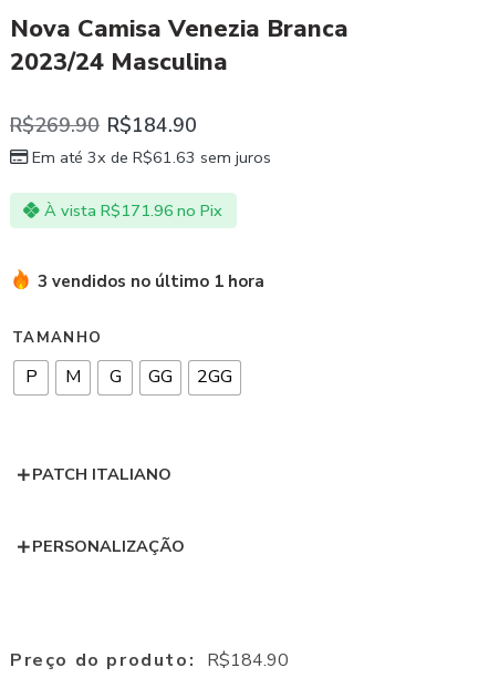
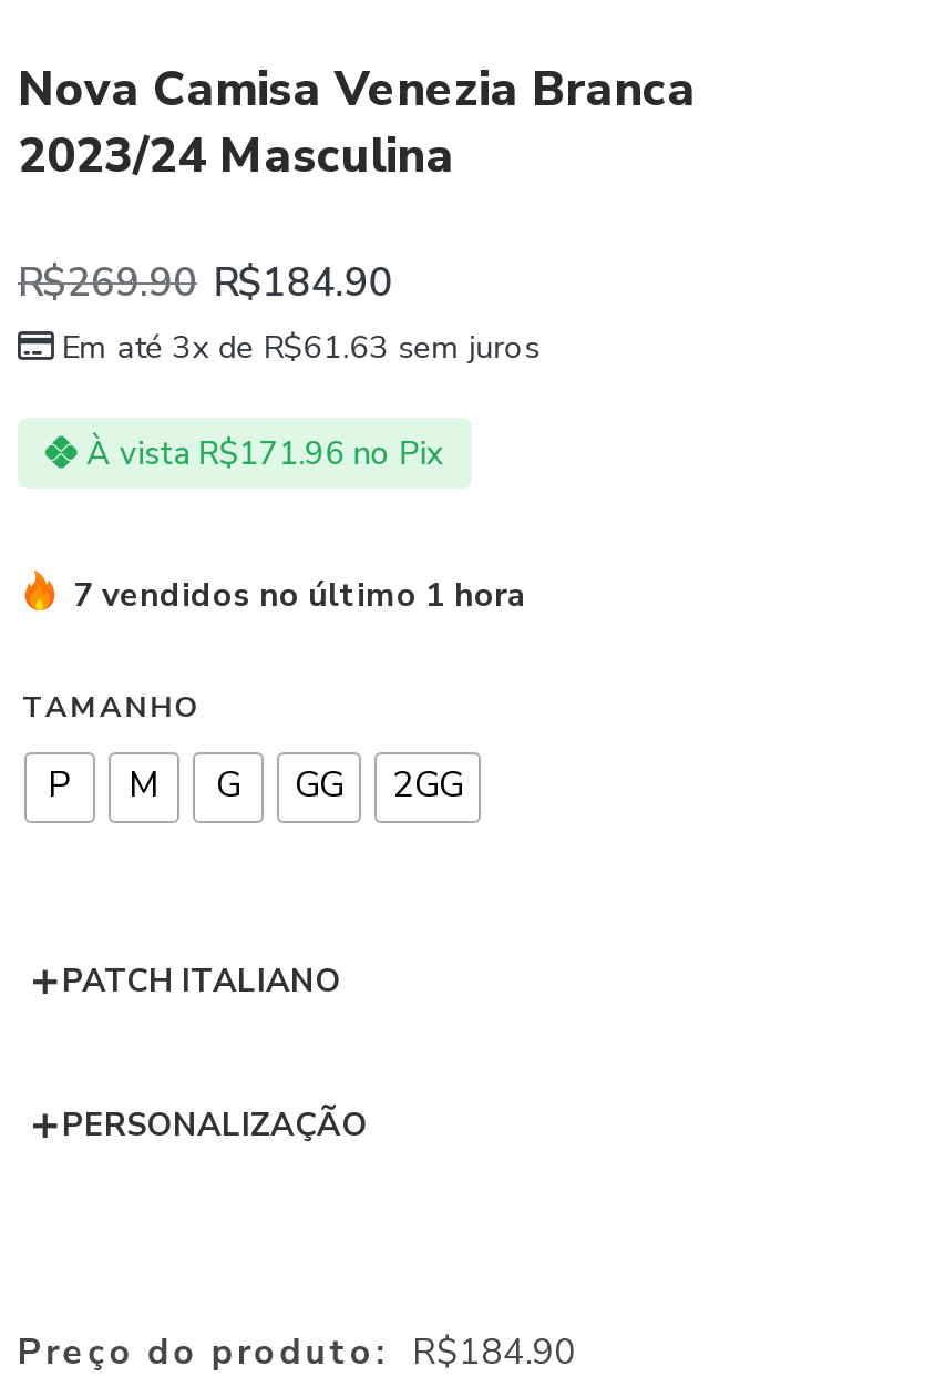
- 3 vendidos no último 1 hora
+ 7 vendidos no último 1 hora
